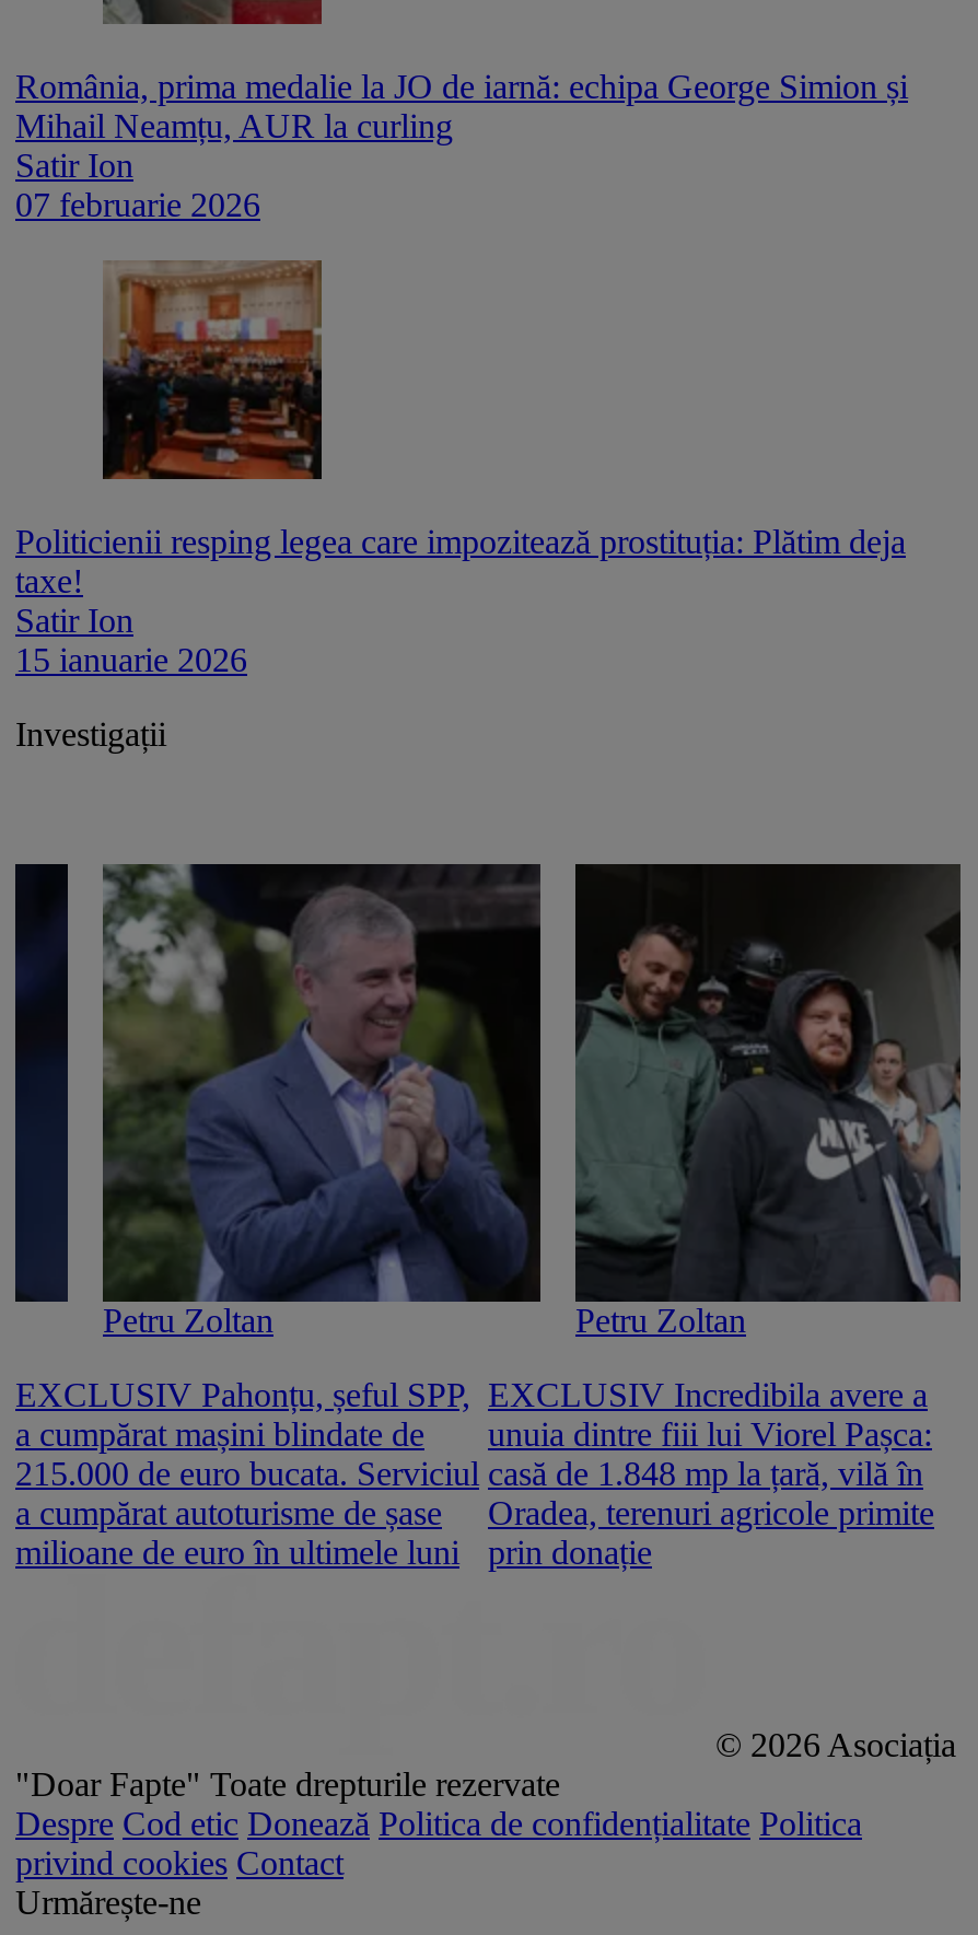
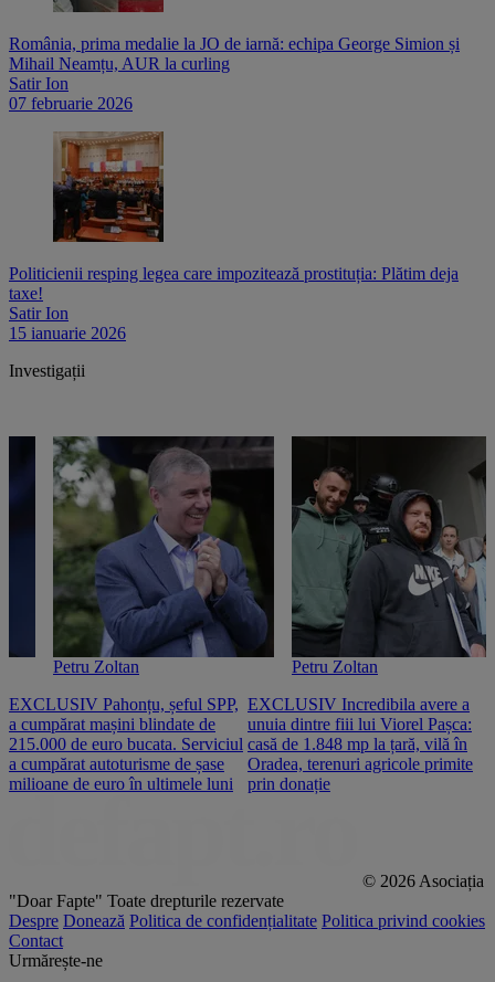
- Despre Cod etic Donează Politica de confidențialitate Politica
- privind cookies Contact
+ Despre Donează Politica de confidențialitate Politica privind cookies
+ Contact
